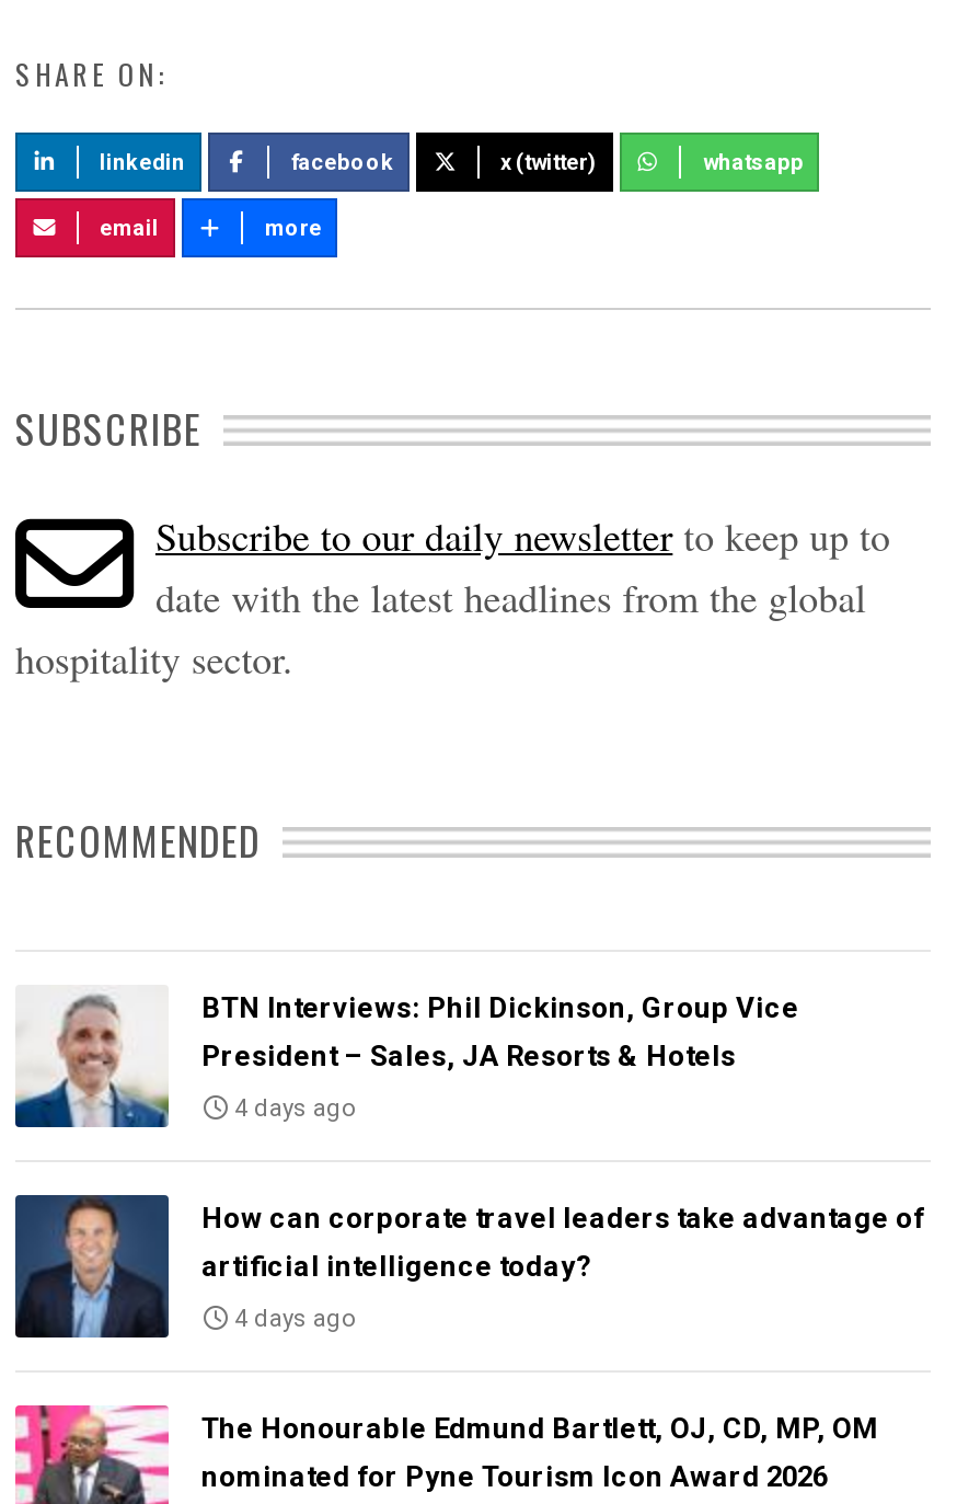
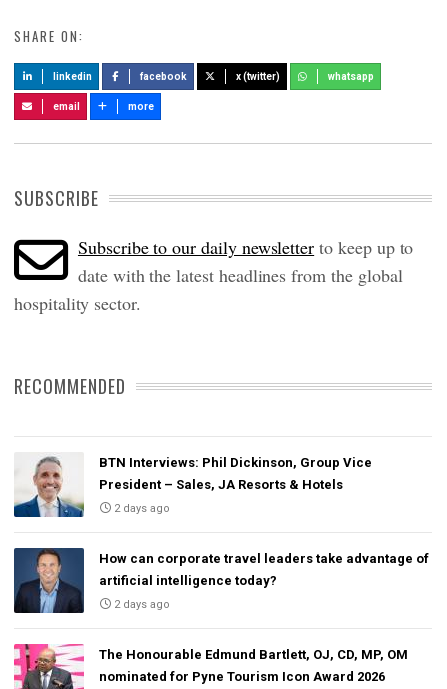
- 4 days ago
+ 2 days ago

- 4 days ago
+ 2 days ago
